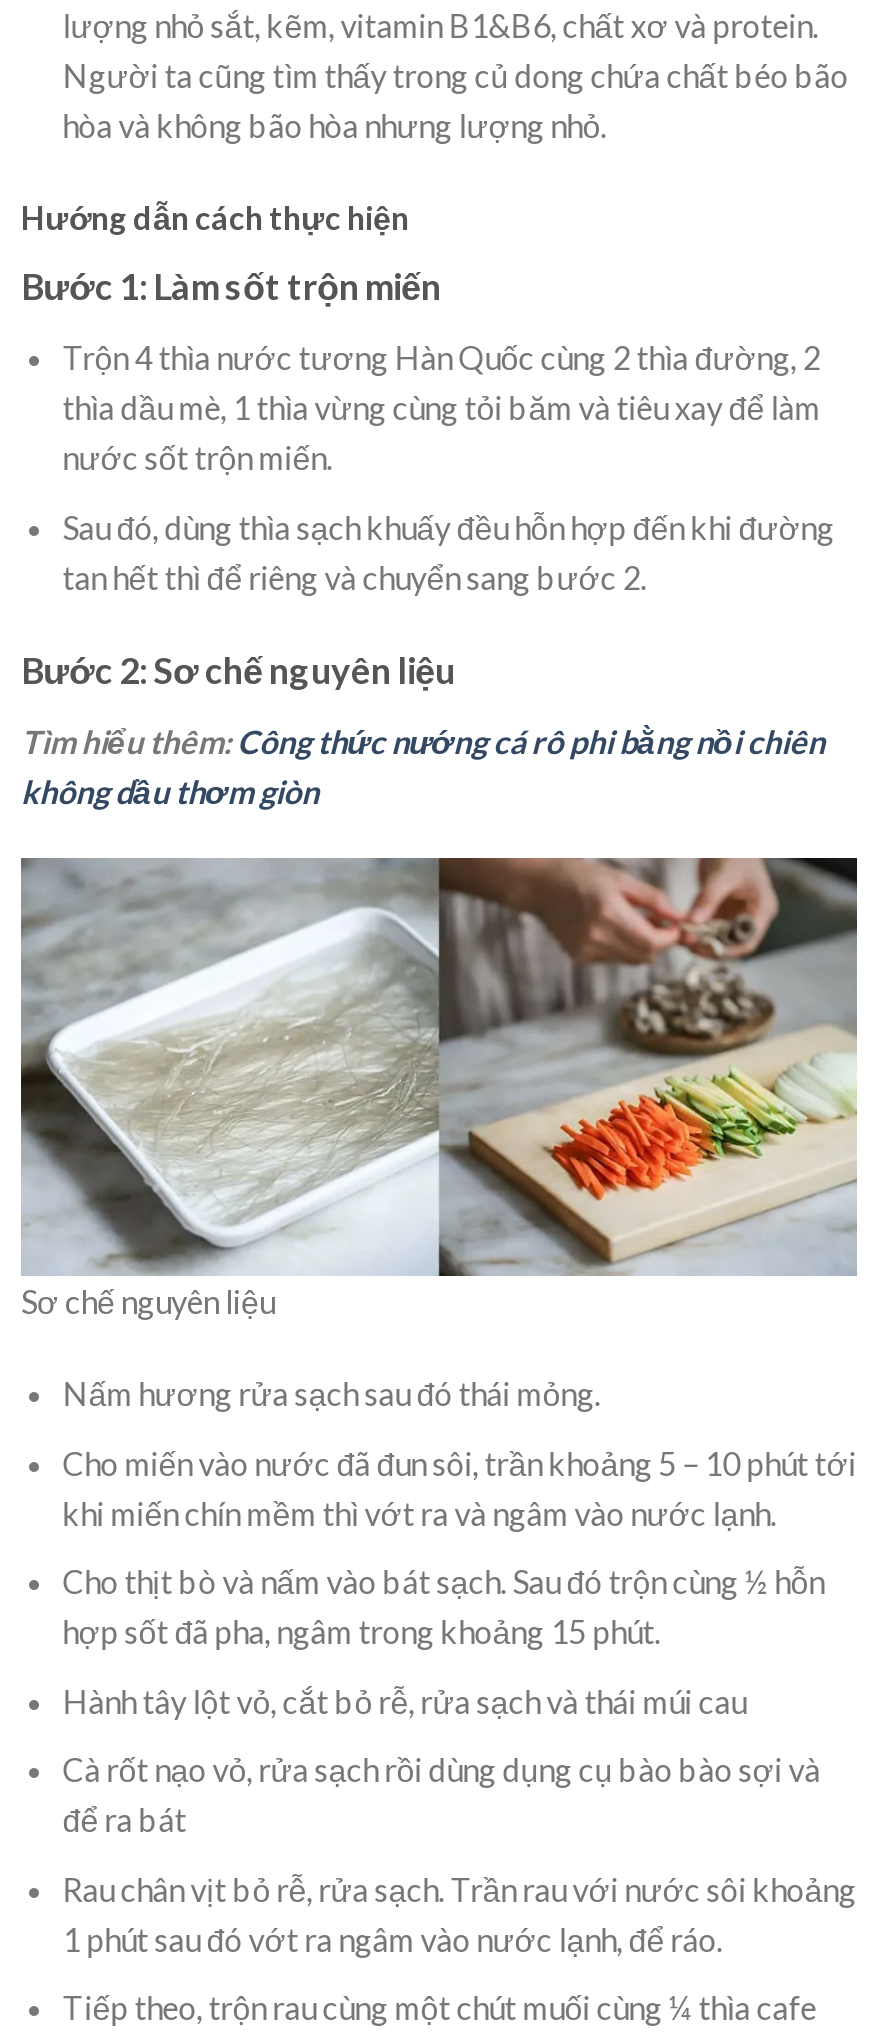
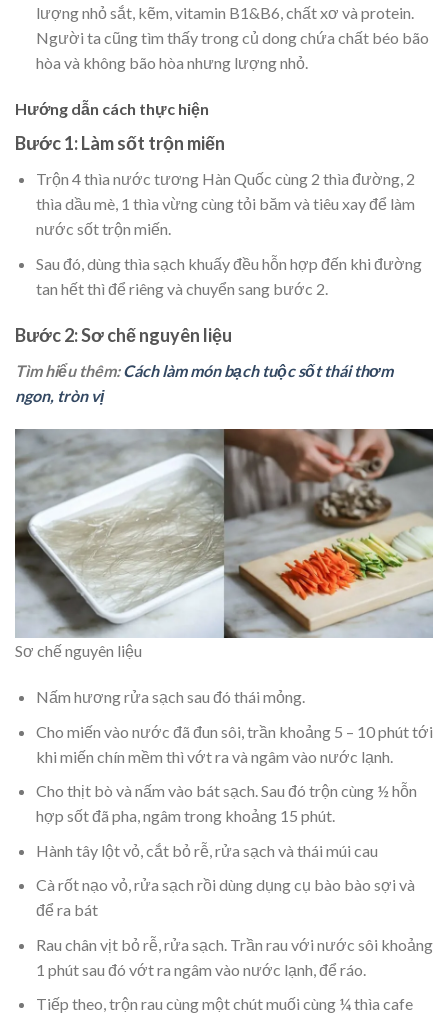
- Tìm hiểu thêm: Công thức nướng cá rô phi bằng nồi chiên
- không dầu thơm giòn
+ Tìm hiểu thêm: Cách làm món bạch tuộc sốt thái thơm
+ ngon, tròn vị
